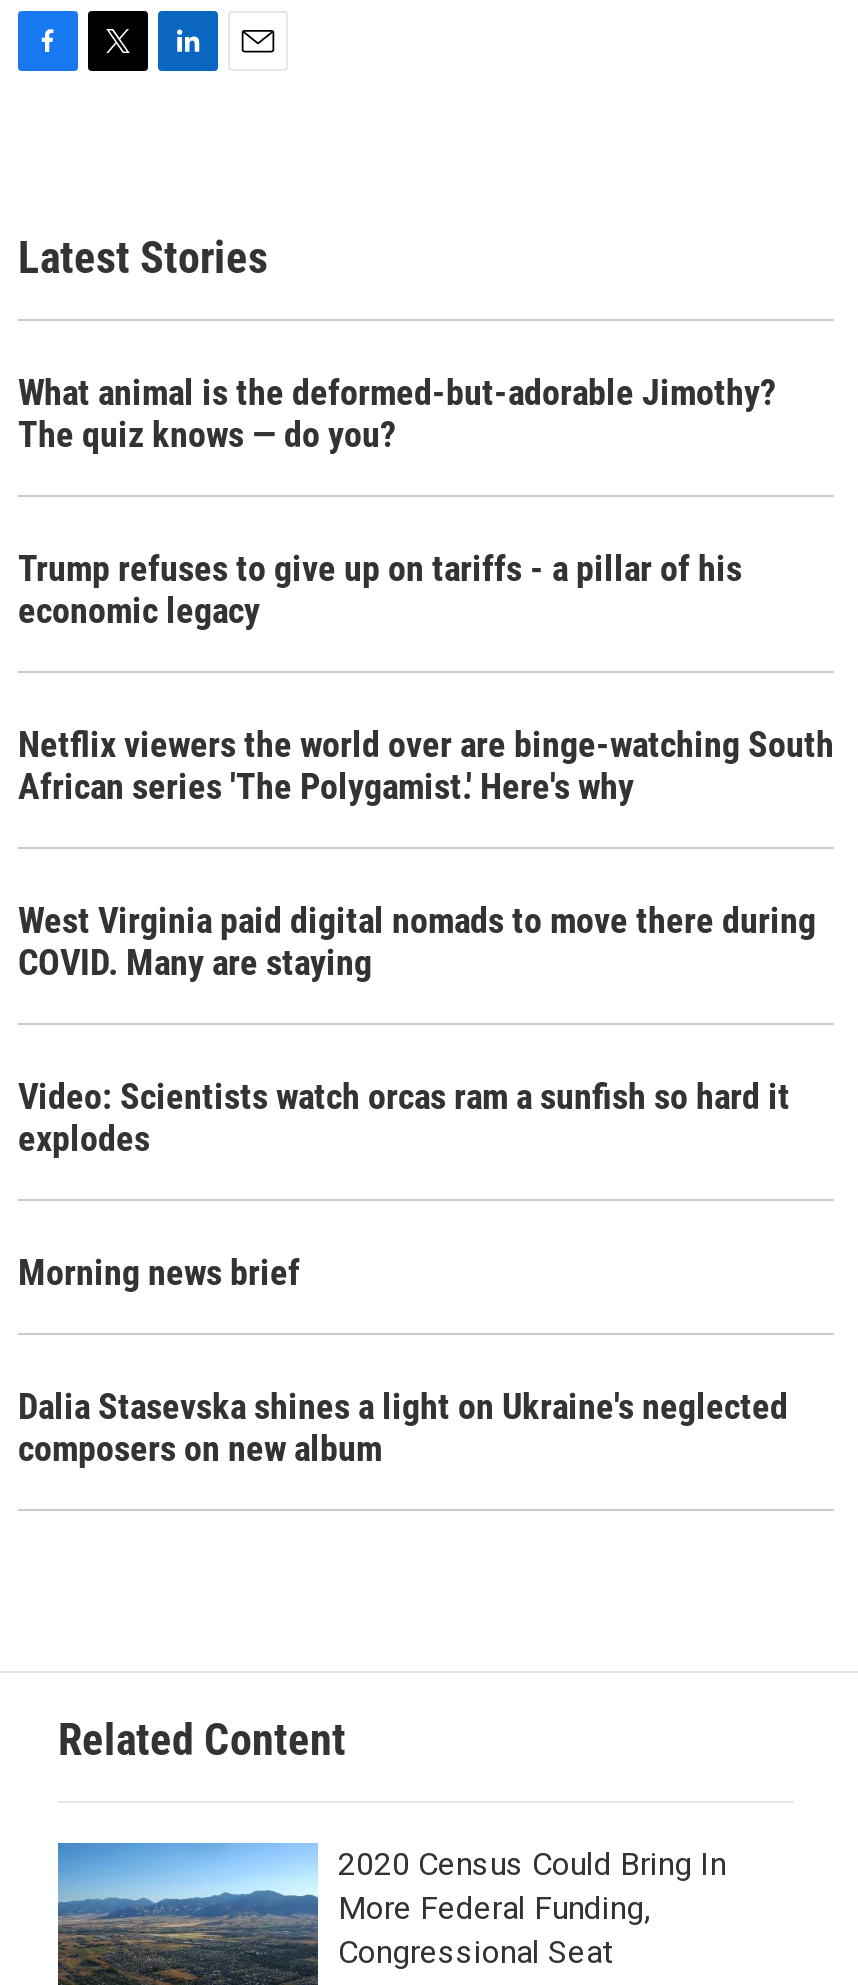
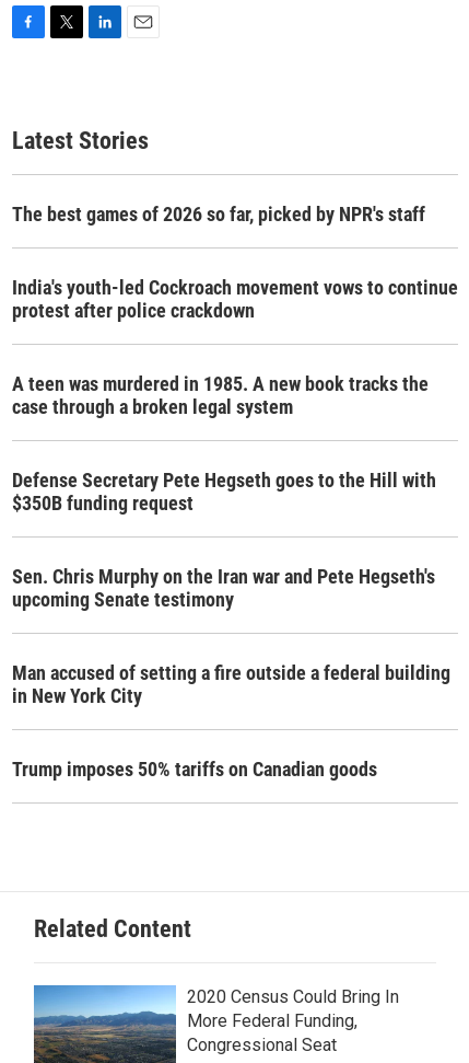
- What animal is the deformed-but-adorable Jimothy?
- The quiz knows — do you?
+ The best games of 2026 so far, picked by NPR's staff

- Trump refuses to give up on tariffs - a pillar of his
- economic legacy
+ India's youth-led Cockroach movement vows to continue
+ protest after police crackdown

- Netflix viewers the world over are binge-watching South
- African series 'The Polygamist.' Here's why
+ A teen was murdered in 1985. A new book tracks the
+ case through a broken legal system

- West Virginia paid digital nomads to move there during
- COVID. Many are staying
+ Defense Secretary Pete Hegseth goes to the Hill with
+ $350B funding request

- Video: Scientists watch orcas ram a sunfish so hard it
- explodes
+ Sen. Chris Murphy on the Iran war and Pete Hegseth's
+ upcoming Senate testimony

- Morning news brief
+ Man accused of setting a fire outside a federal building
+ in New York City

- Dalia Stasevska shines a light on Ukraine's neglected
- composers on new album
+ Trump imposes 50% tariffs on Canadian goods
